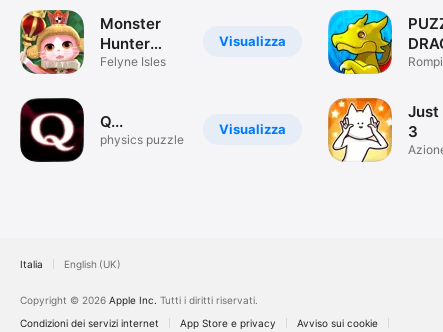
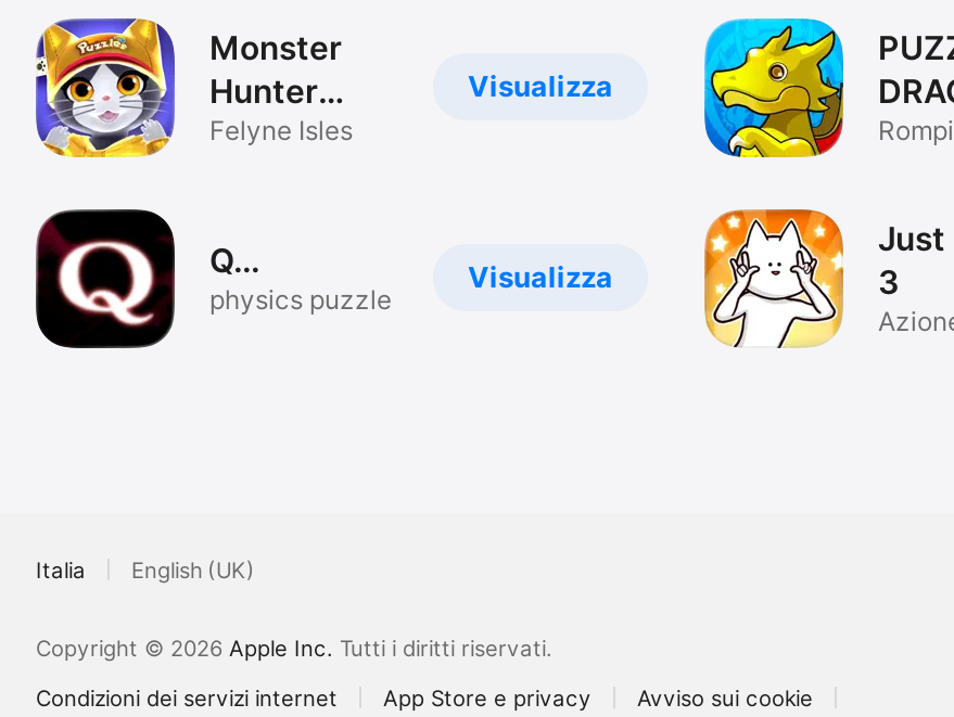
- [image]
+ [image]
